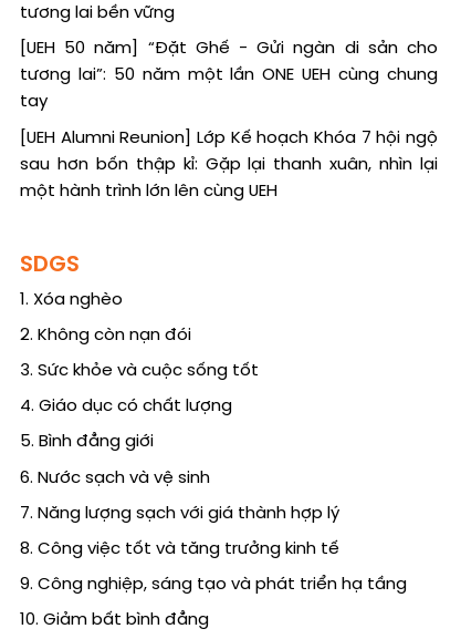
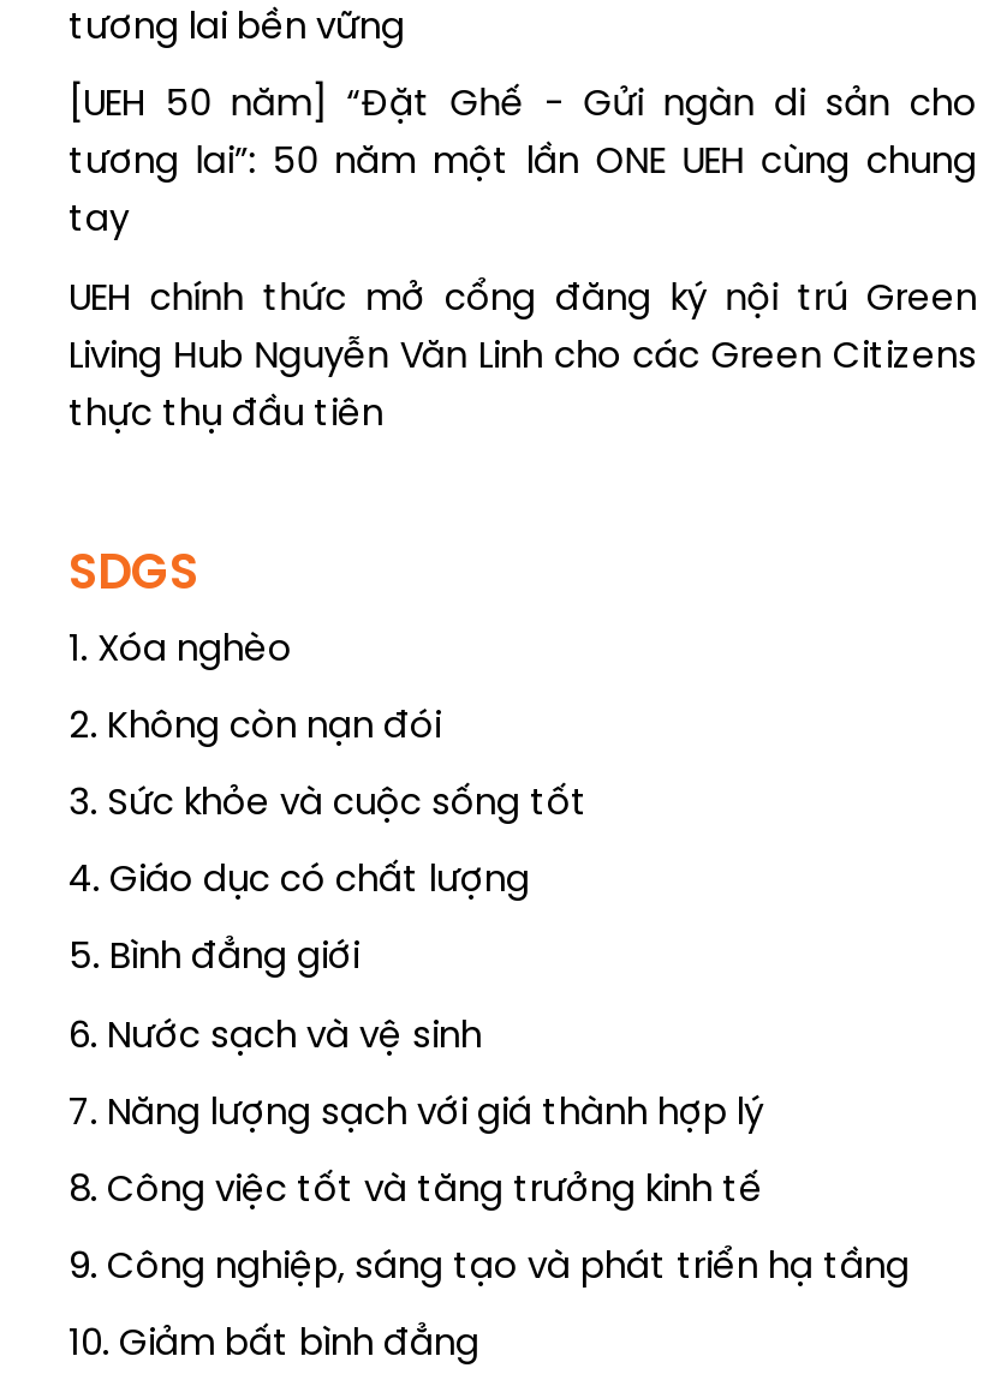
- [UEH Alumni Reunion] Lớp Kế hoạch Khóa 7 hội ngộ
+ UEH chính thức mở cổng đăng ký nội trú Green

- sau hơn bốn thập kỉ: Gặp lại thanh xuân, nhìn lại
+ Living Hub Nguyễn Văn Linh cho các Green Citizens

- một hành trình lớn lên cùng UEH
+ thực thụ đầu tiên
